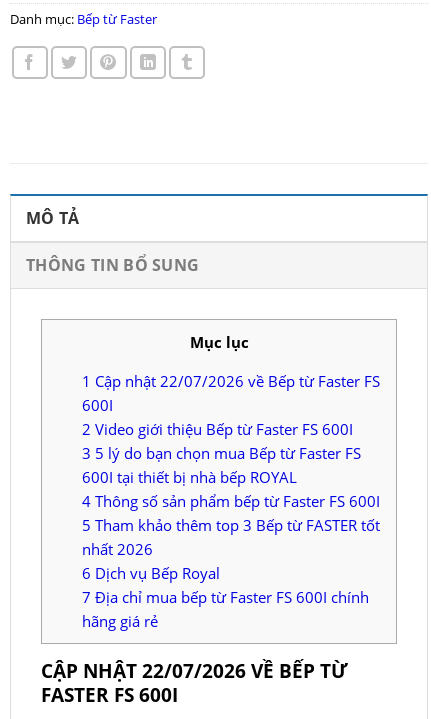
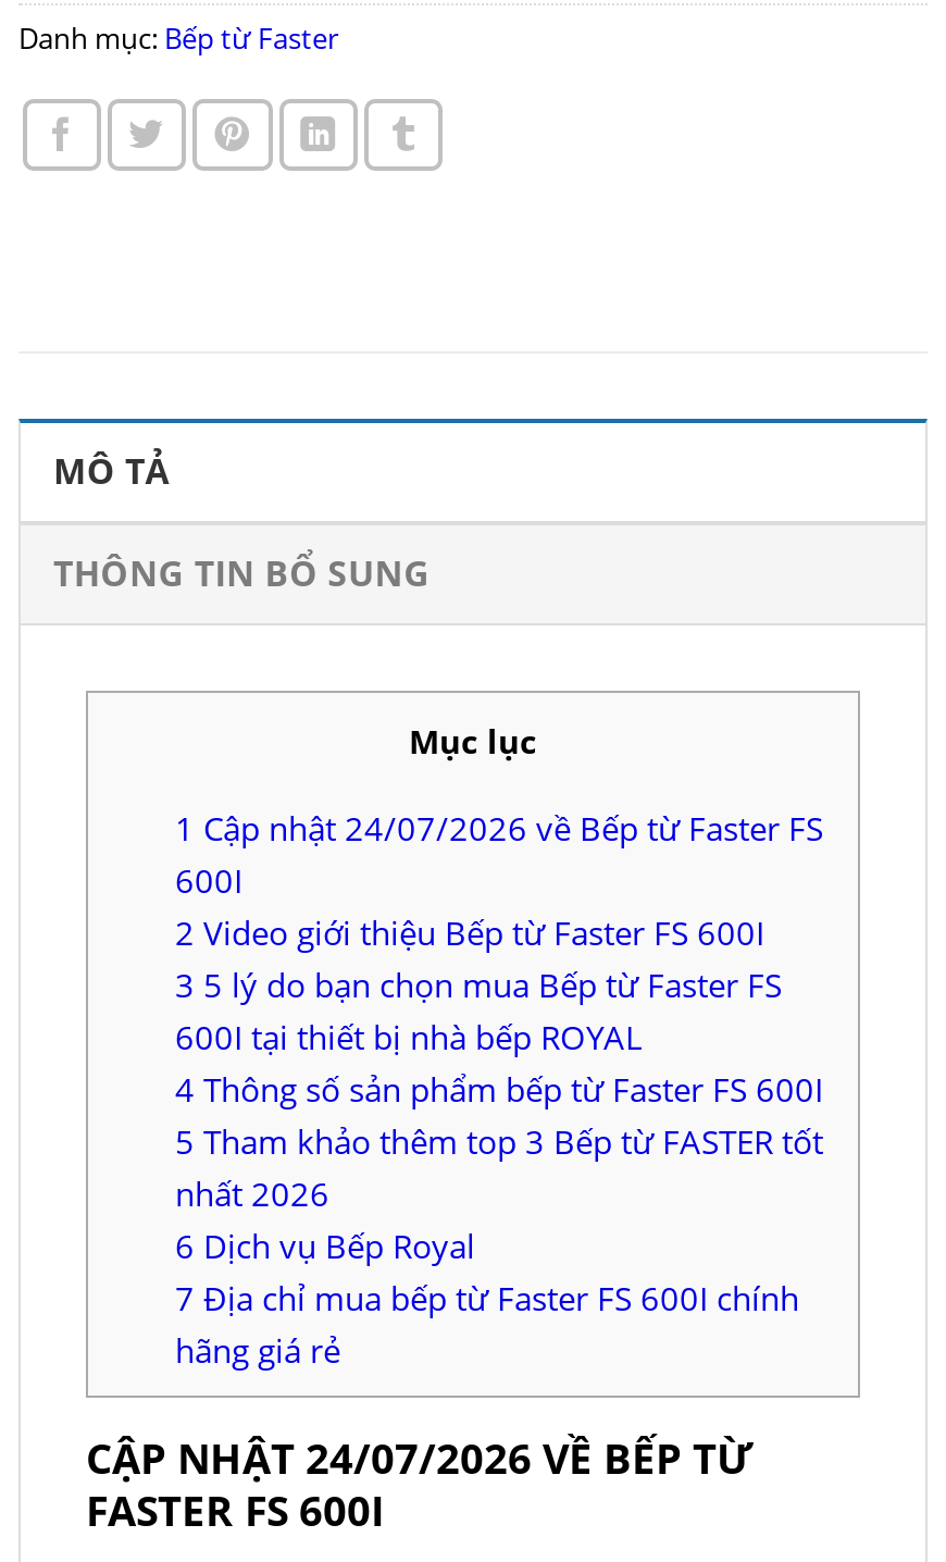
- 1 Cập nhật 22/07/2026 về Bếp từ Faster FS
+ 1 Cập nhật 24/07/2026 về Bếp từ Faster FS

- CẬP NHẬT 22/07/2026 VỀ BẾP TỪ
+ CẬP NHẬT 24/07/2026 VỀ BẾP TỪ
